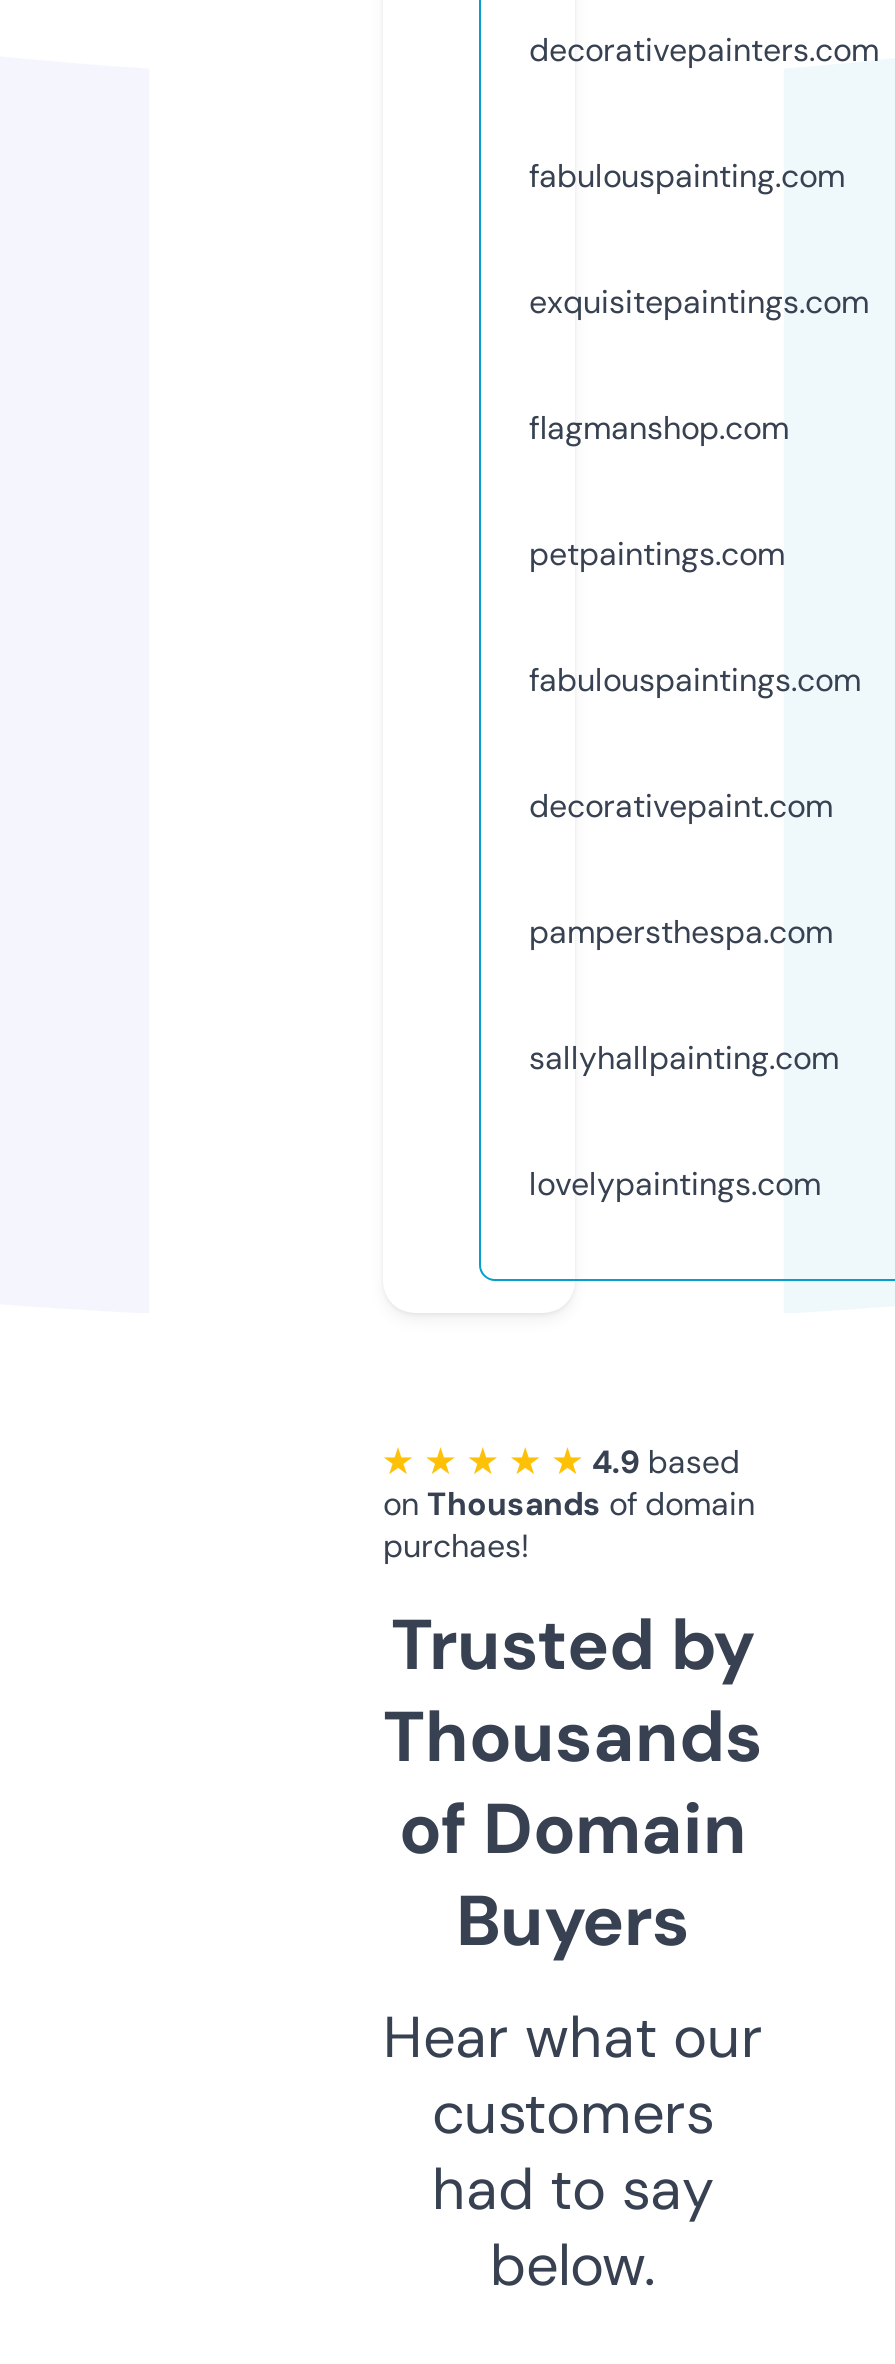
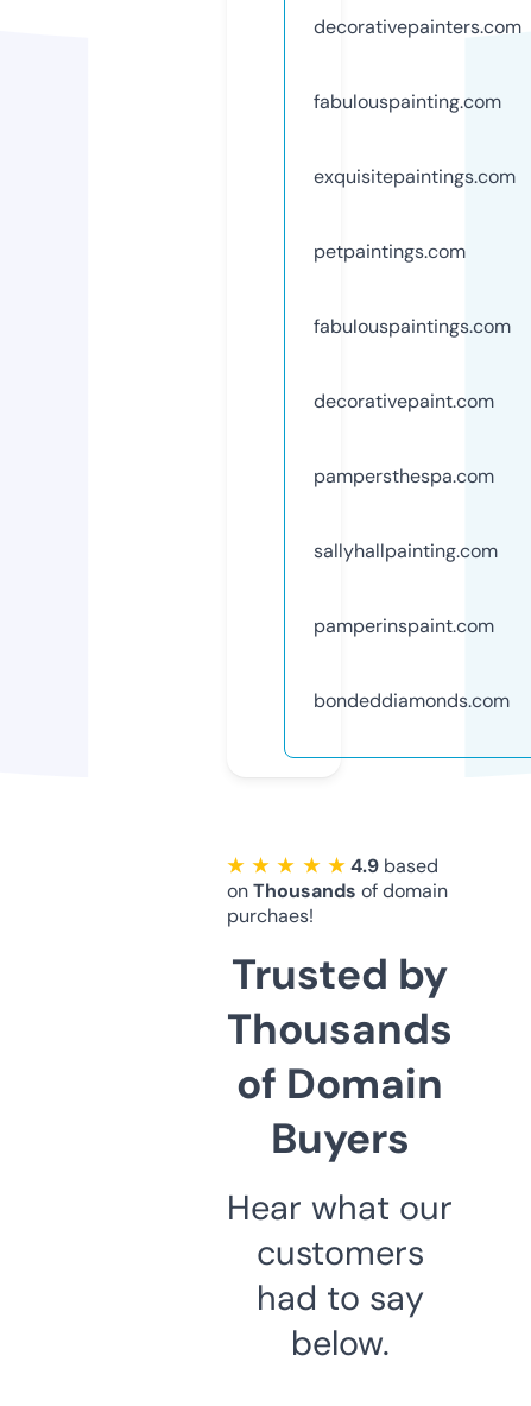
- flagmanshop.com

moved up: petpaintings.com | fabulouspaintings.com | decorativepaint.com | pampersthespa.com | sallyhallpainting.com

- lovelypaintings.com
+ pamperinspaint.com
+ bondeddiamonds.com
